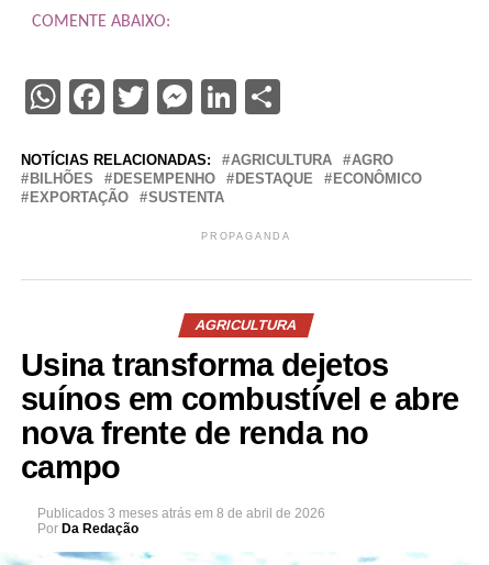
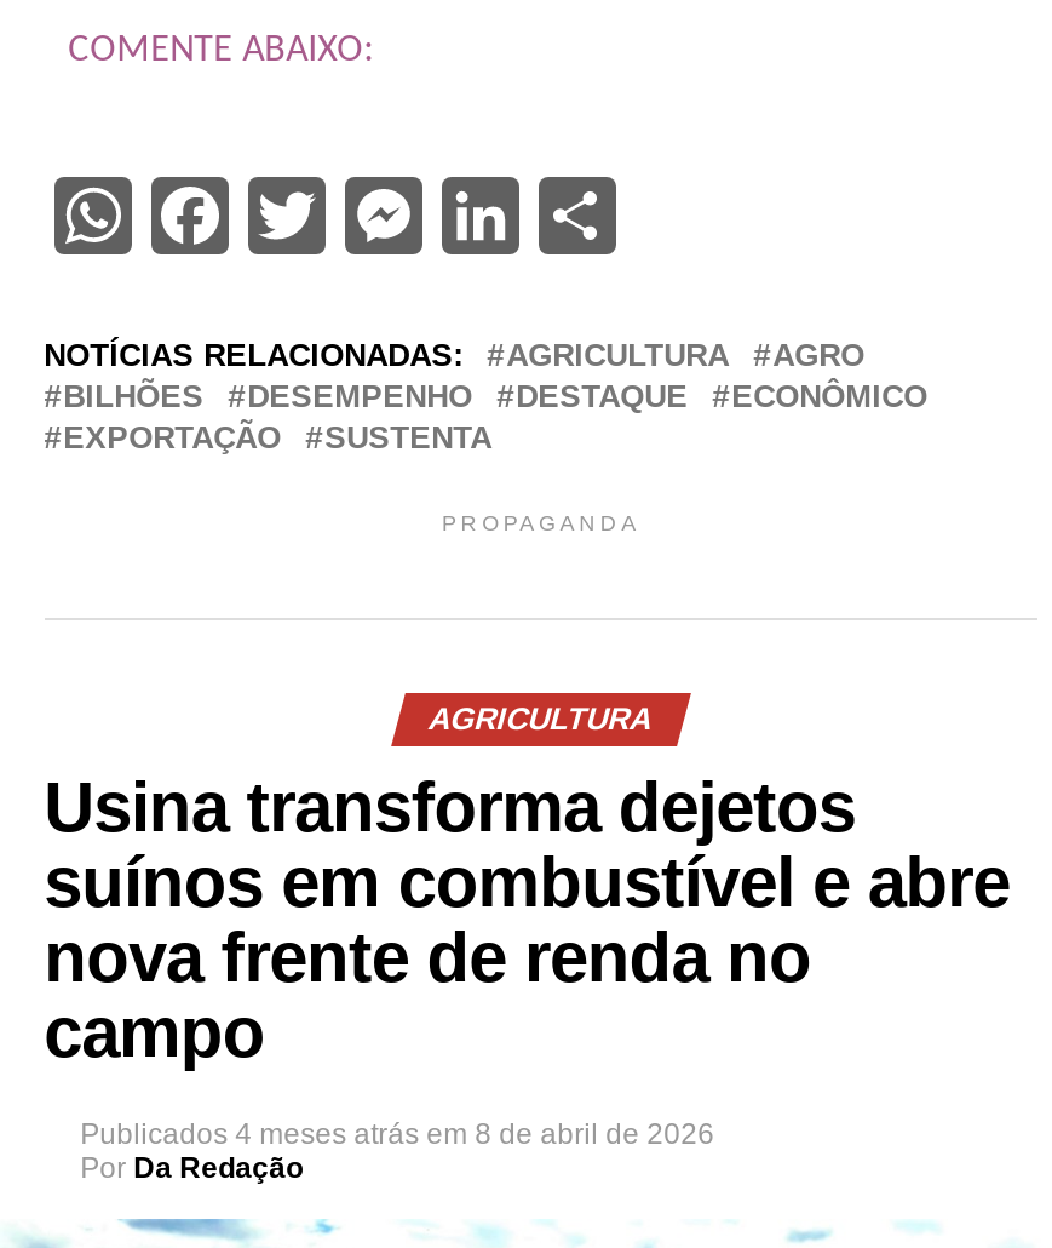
- Publicados 3 meses atrás em 8 de abril de 2026
+ Publicados 4 meses atrás em 8 de abril de 2026
